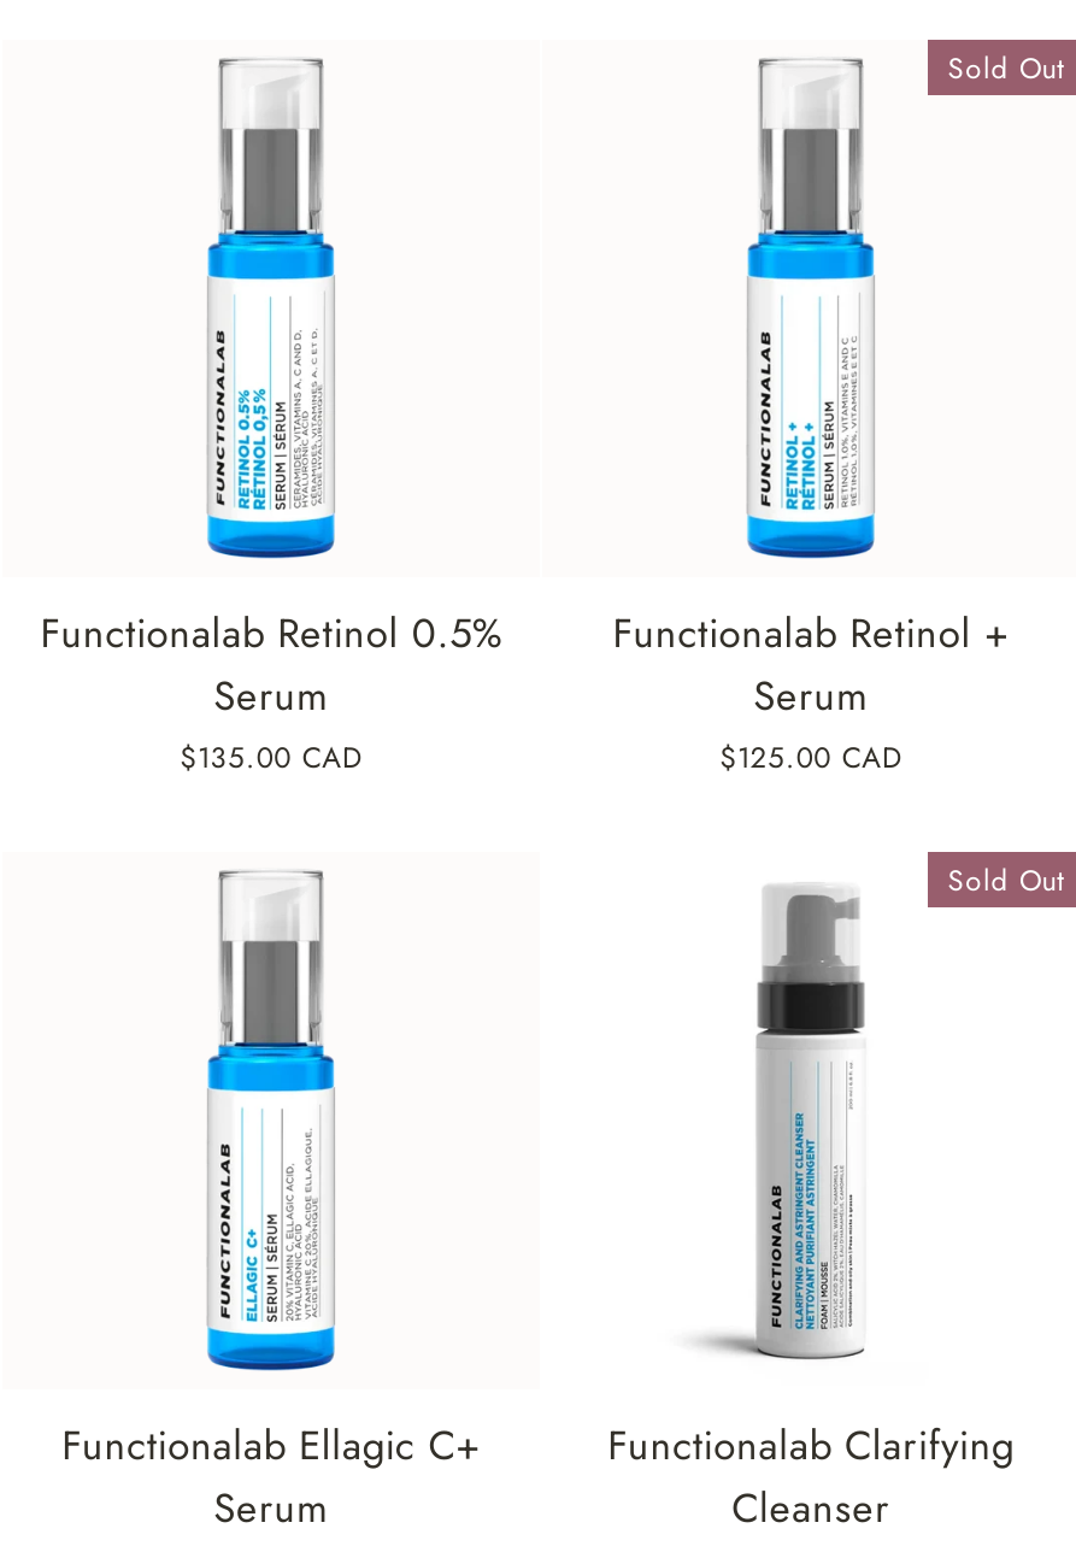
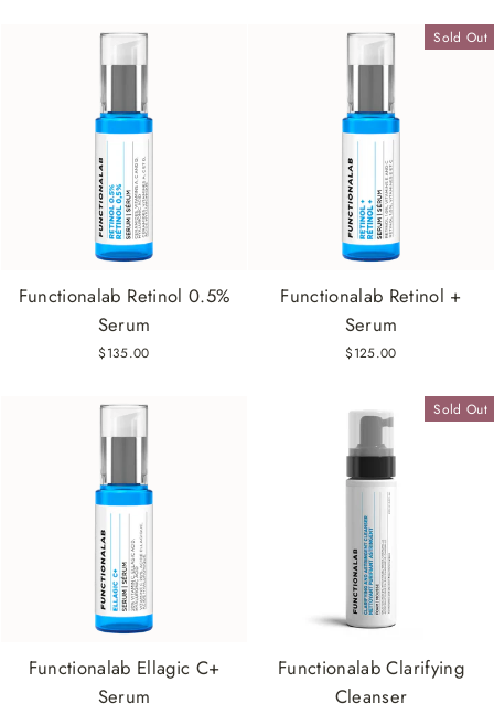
- $135.00 CAD
+ $135.00

- $125.00 CAD
+ $125.00
